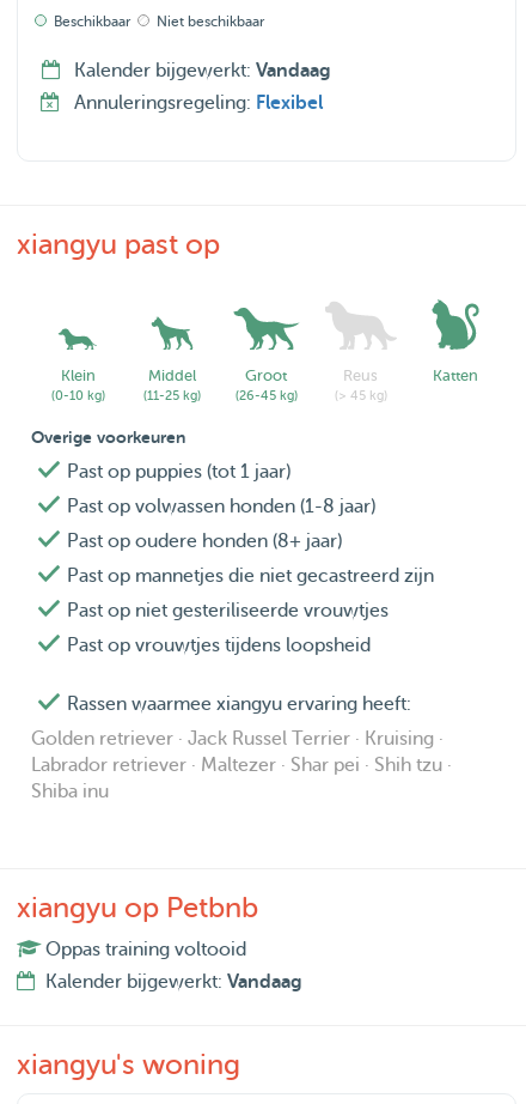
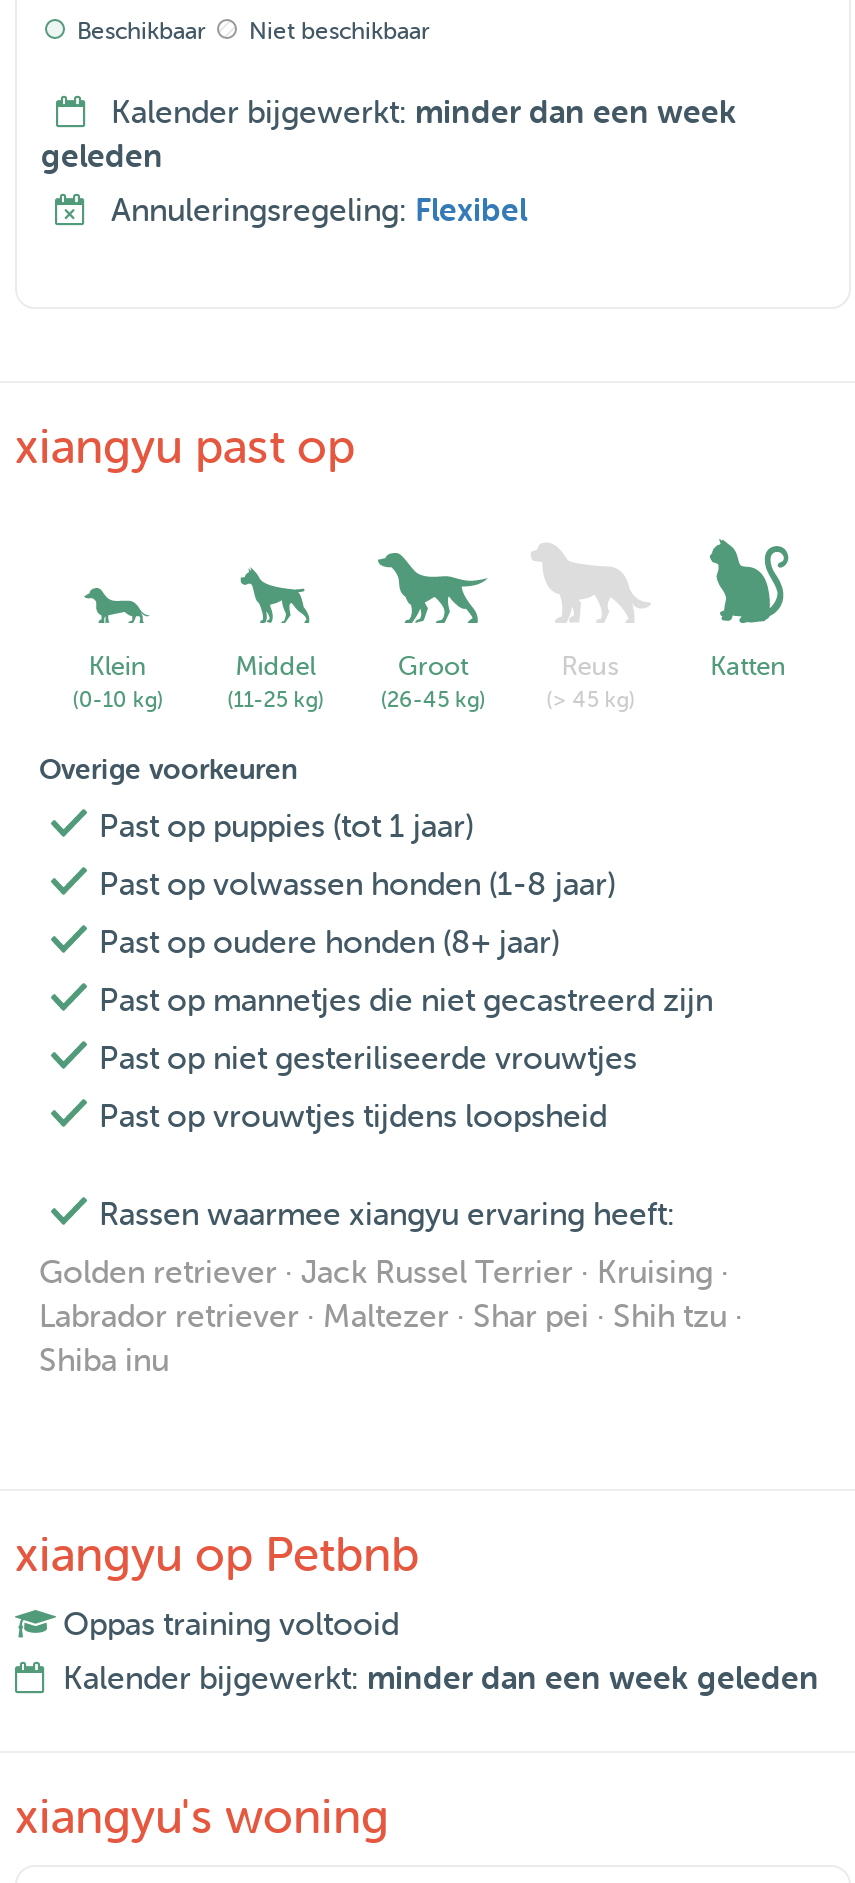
- Kalender bijgewerkt: Vandaag
+ Kalender bijgewerkt: minder dan een week
+ geleden

- Kalender bijgewerkt: Vandaag
+ Kalender bijgewerkt: minder dan een week geleden
